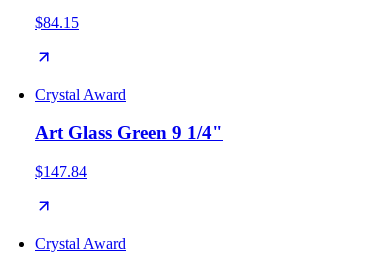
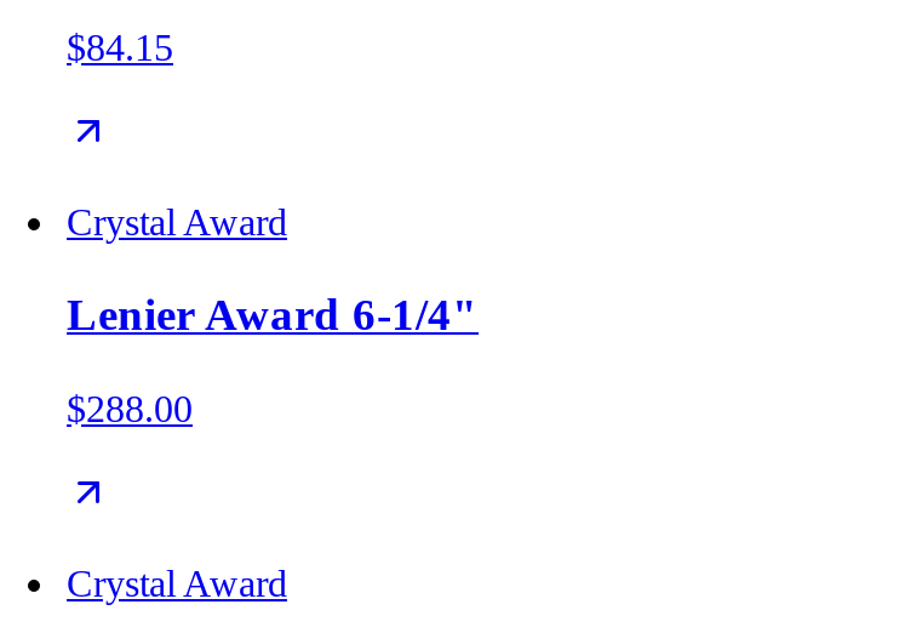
- Art Glass Green 9 1/4"
+ Lenier Award 6-1/4"

- $147.84
+ $288.00
